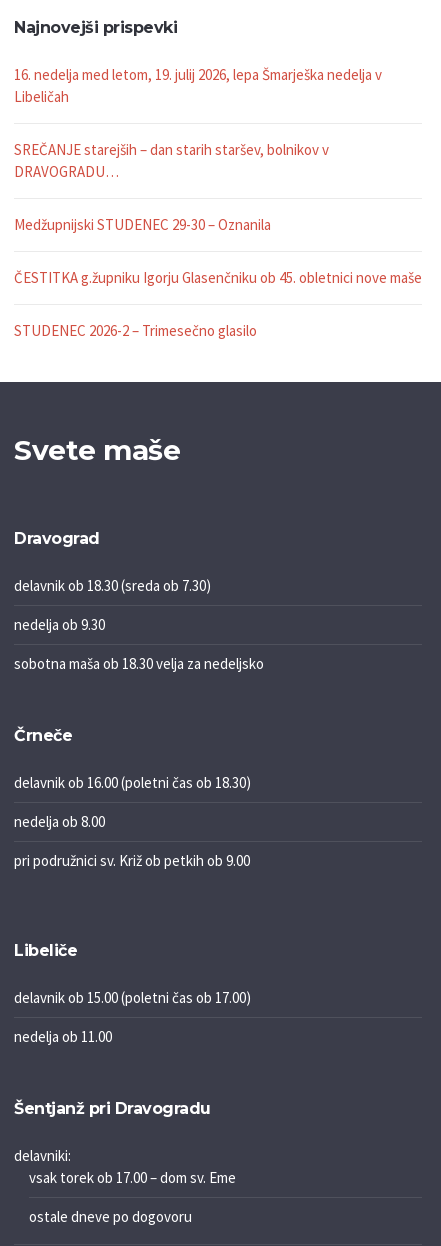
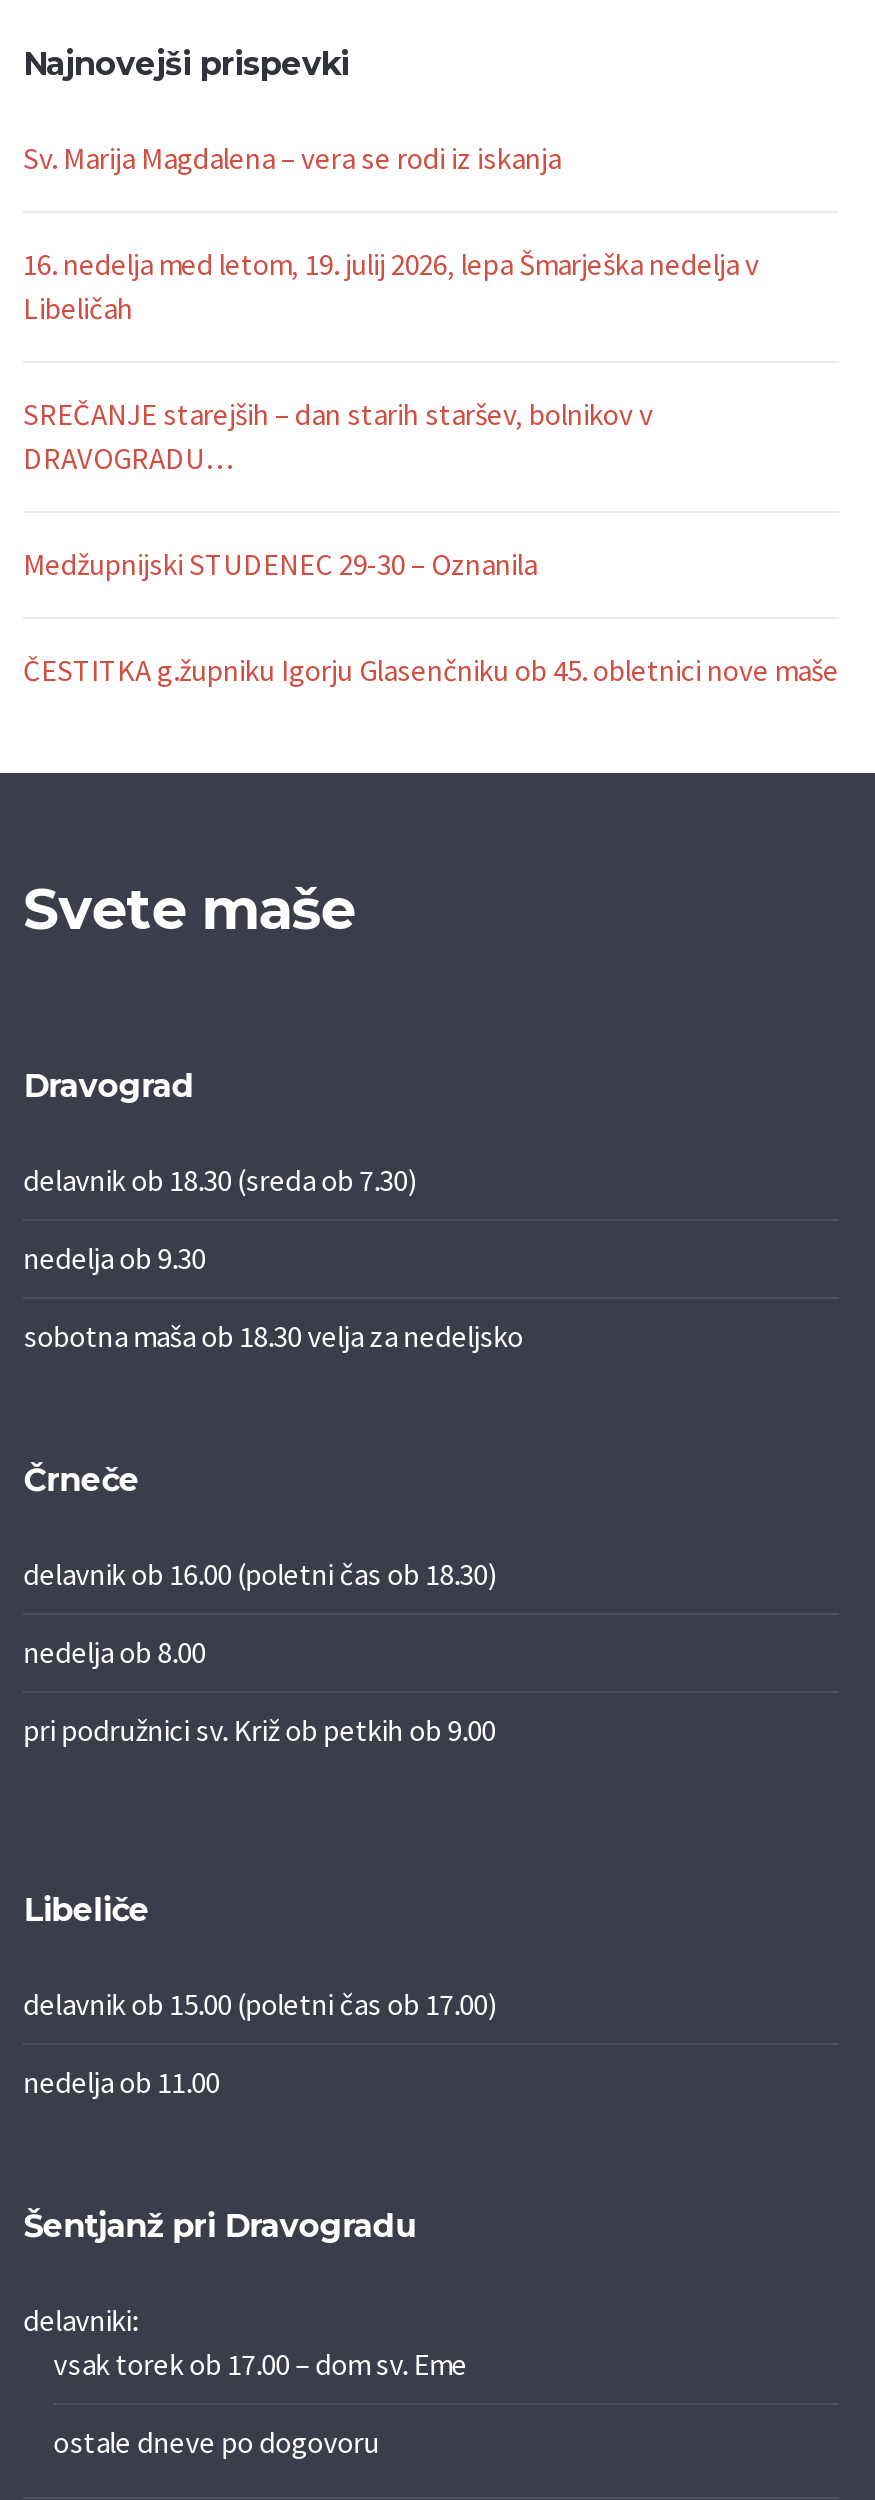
+ Sv. Marija Magdalena – vera se rodi iz iskanja

moved down: 16. nedelja med letom, 19. julij 2026, lepa Šmarješka nedelja v | Libeličah | SREČANJE starejših – dan starih staršev, bolnikov v | DRAVOGRADU… | Medžupnijski STUDENEC 29-30 – Oznanila | ČESTITKA g.župniku Igorju Glasenčniku ob 45. obletnici nove maše

- STUDENEC 2026-2 – Trimesečno glasilo
